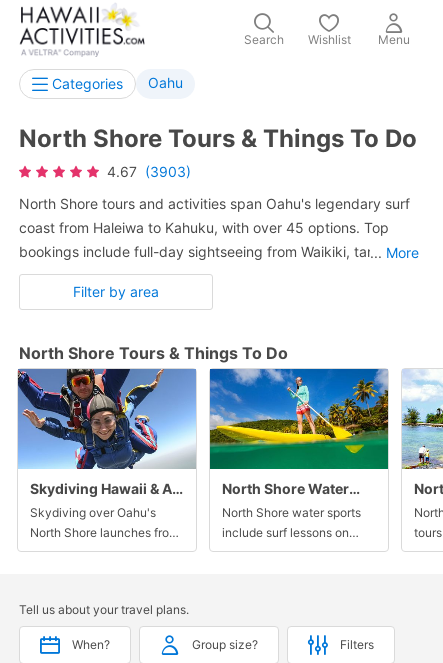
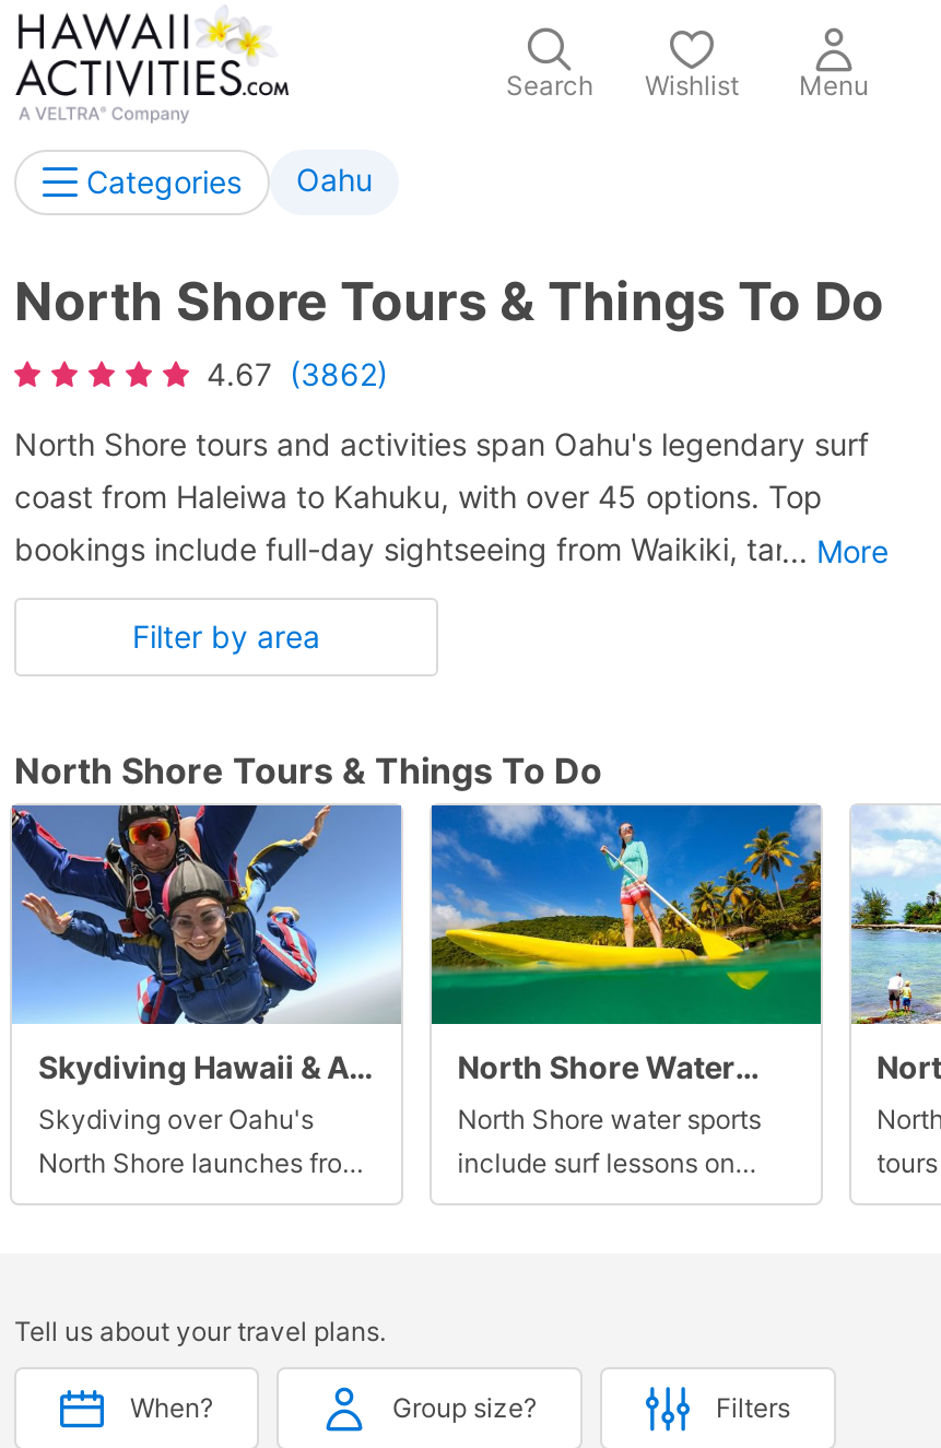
- 4.67 (3903)
+ 4.67 (3862)
